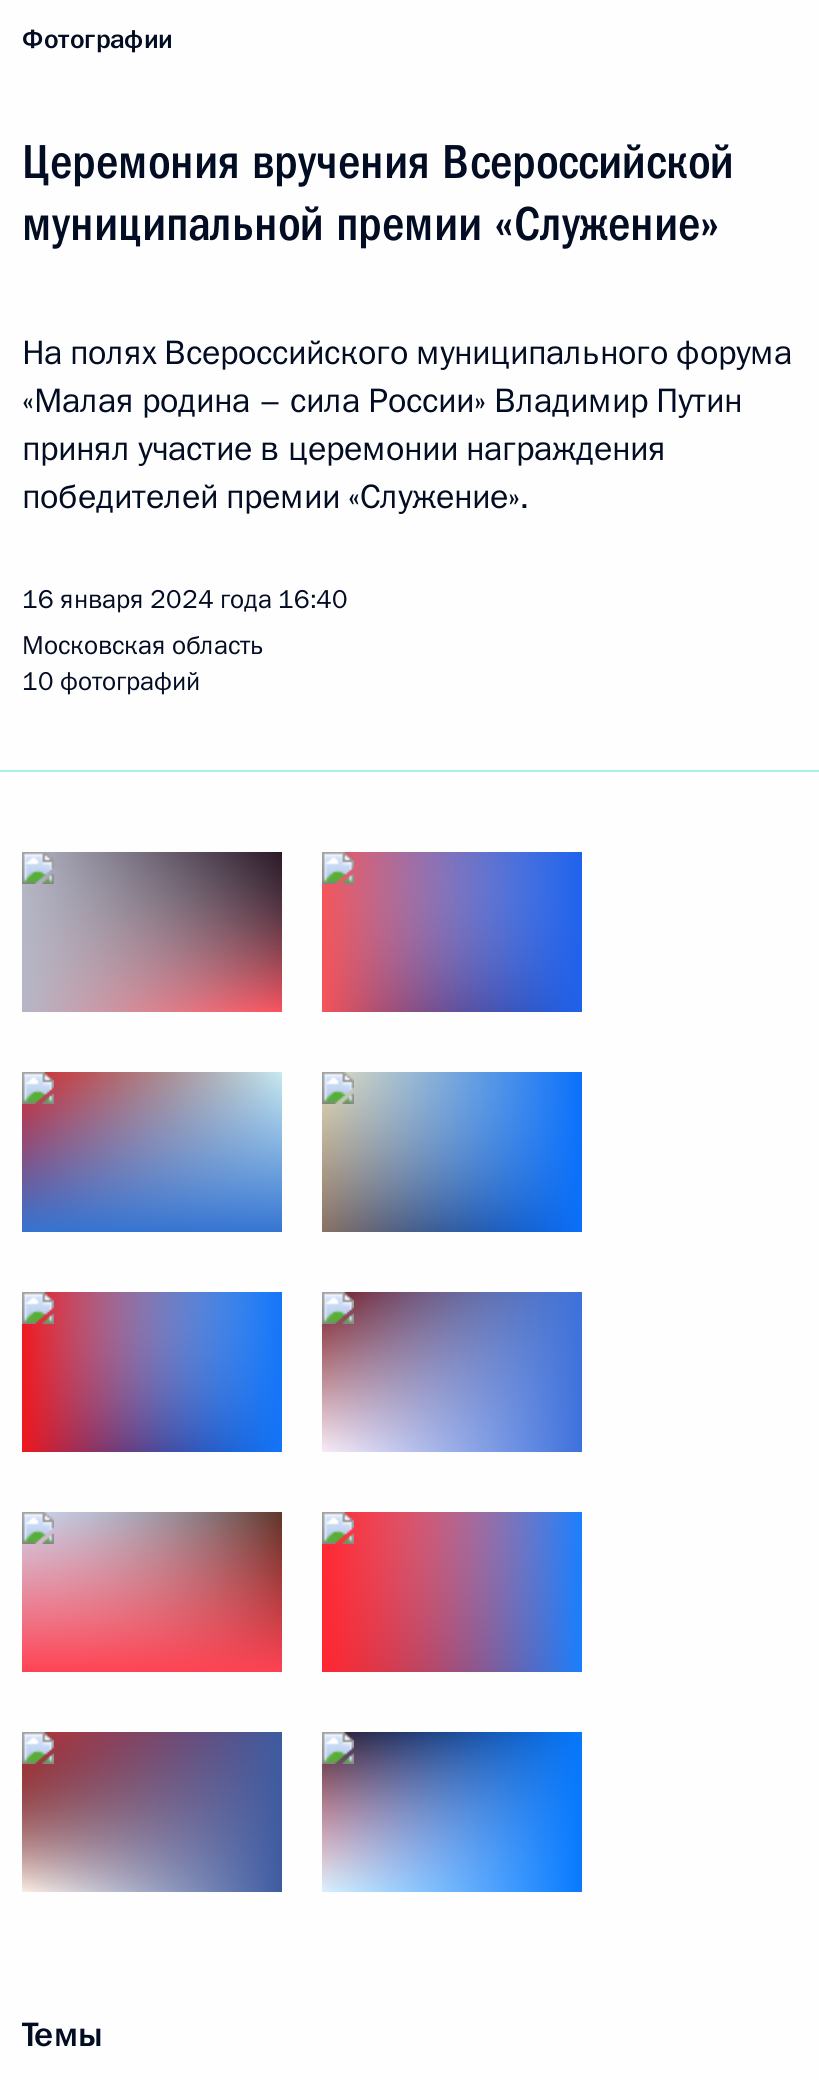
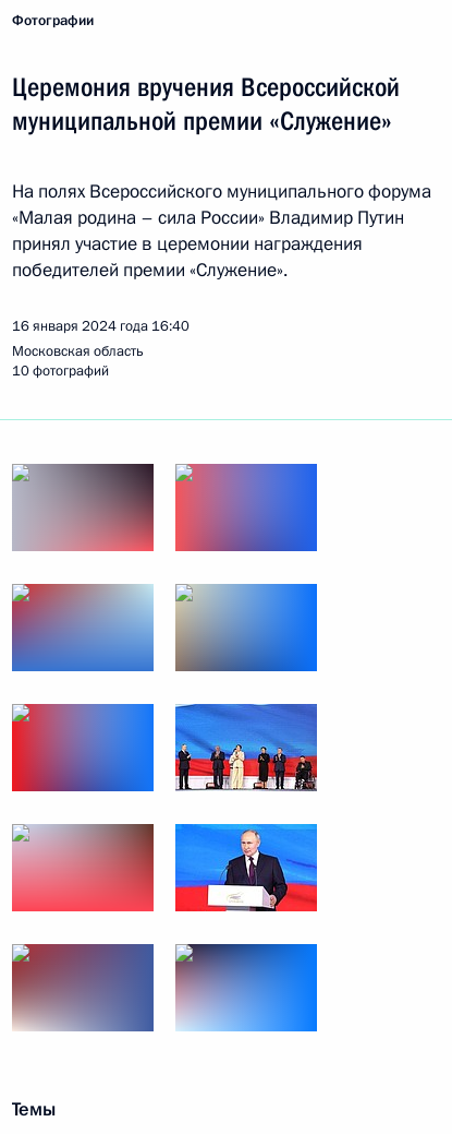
- [image]
+ [image]

- [image]
+ [image]
